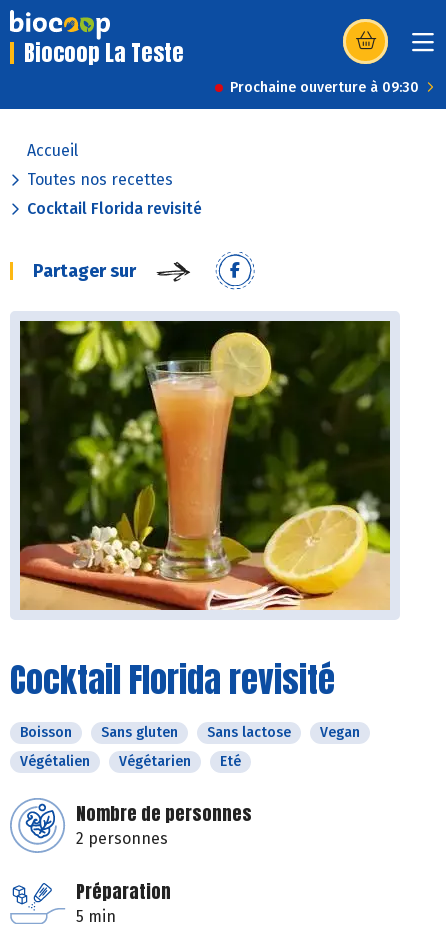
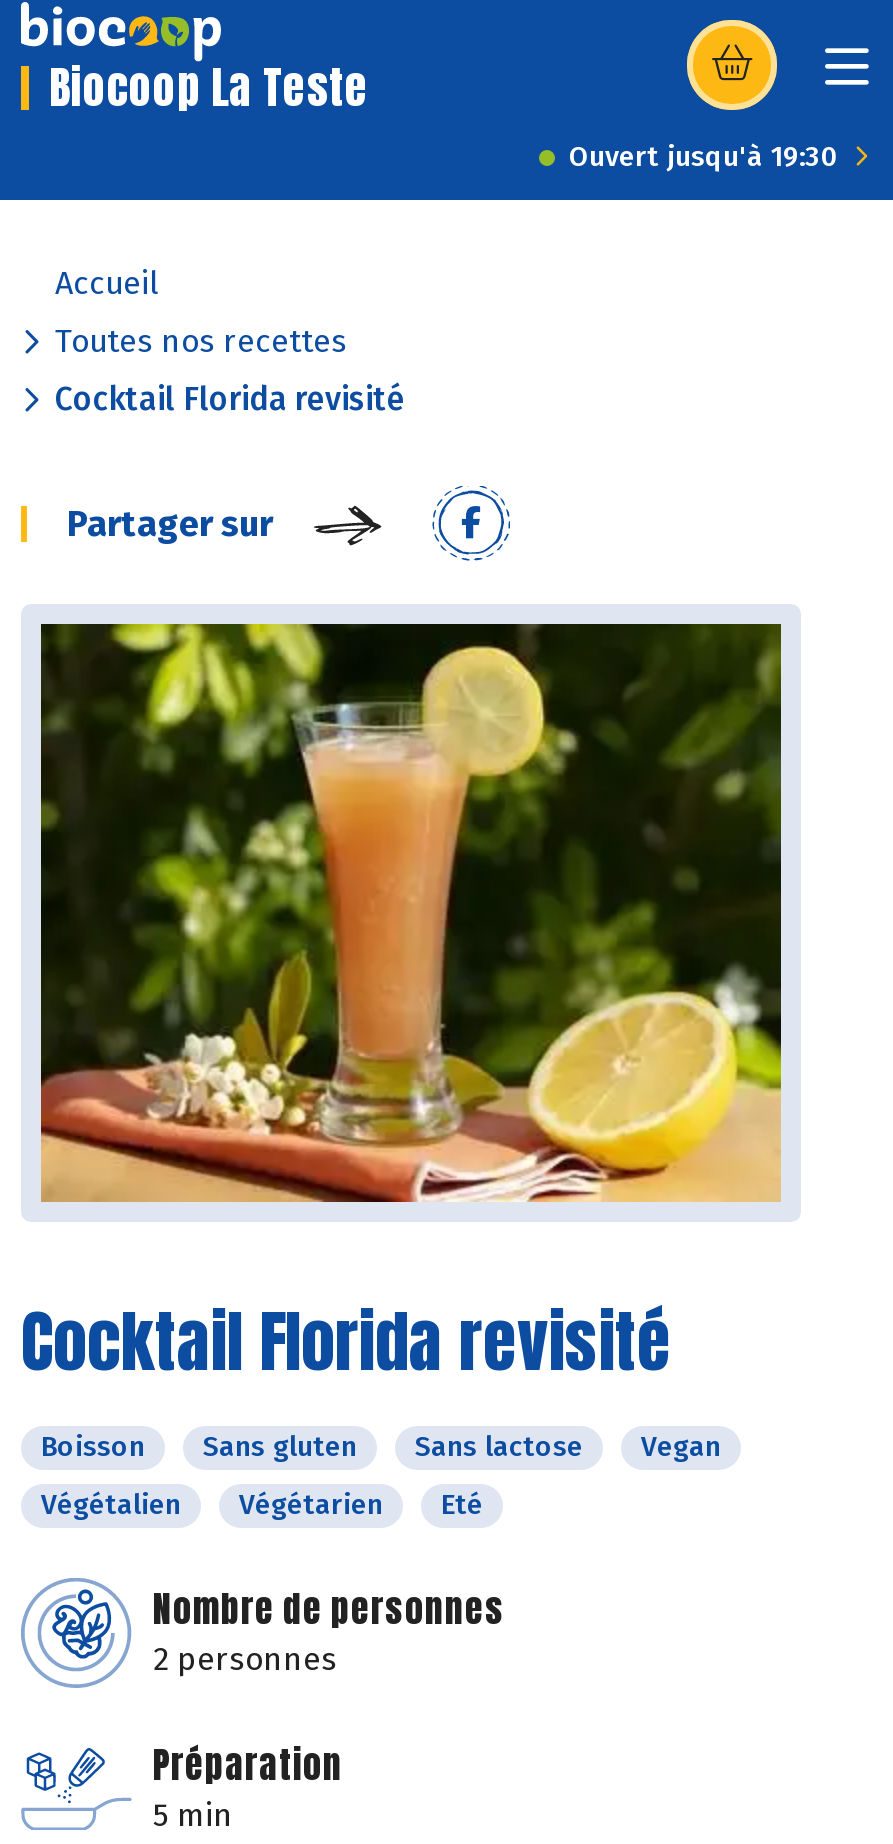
- Prochaine ouverture à 09:30
+ Ouvert jusqu'à 19:30
